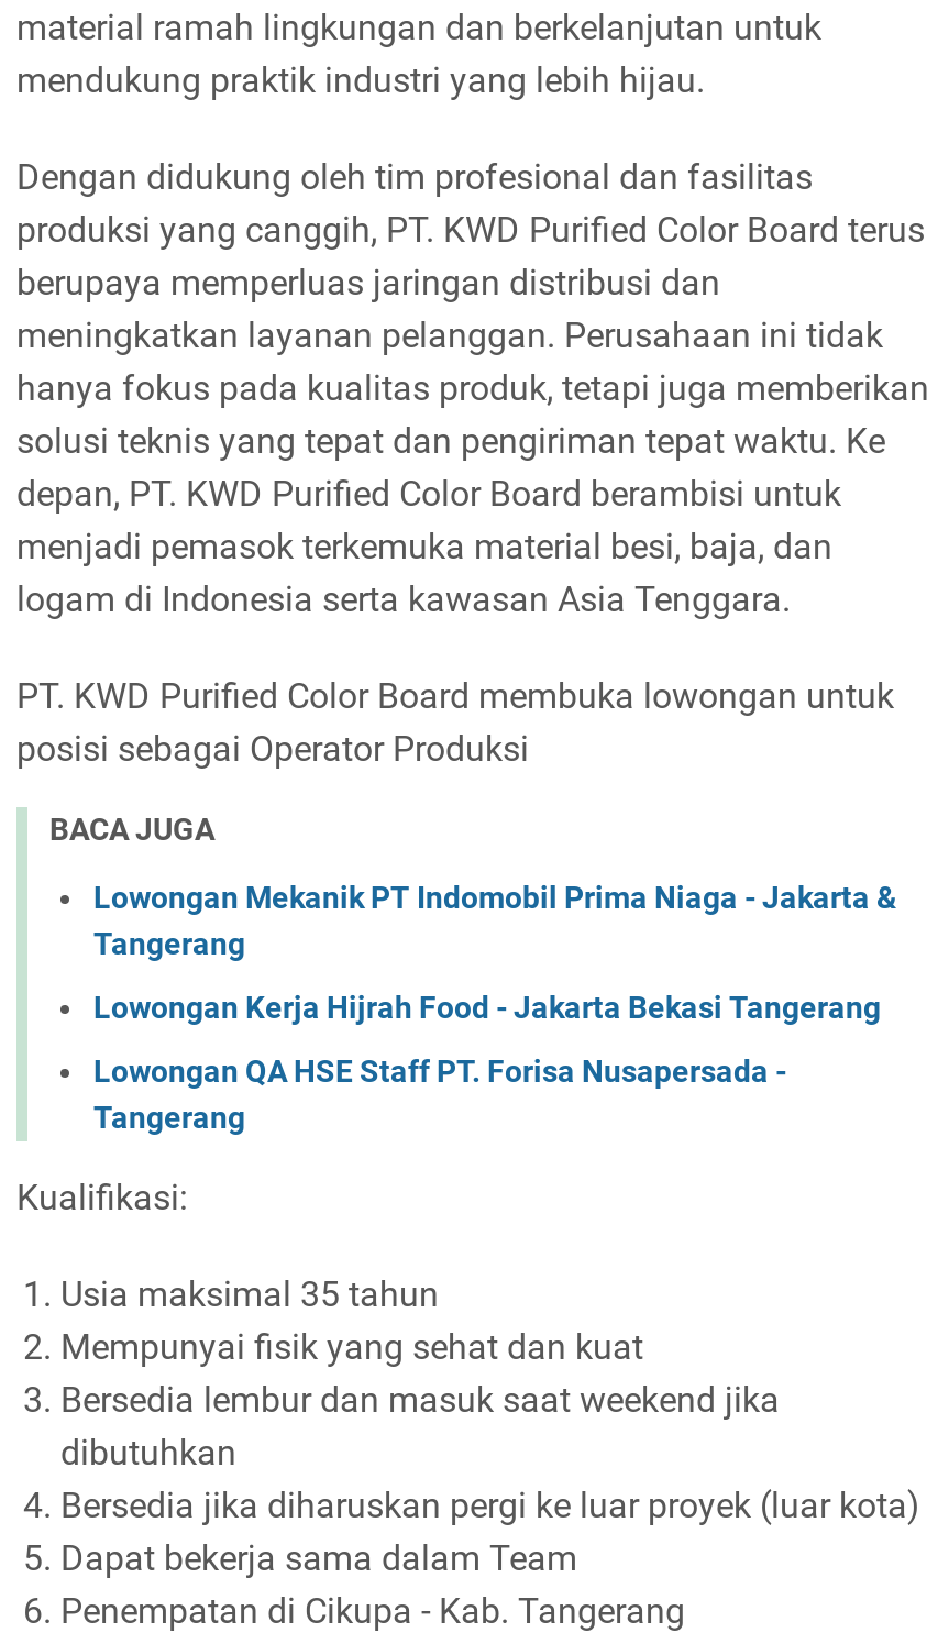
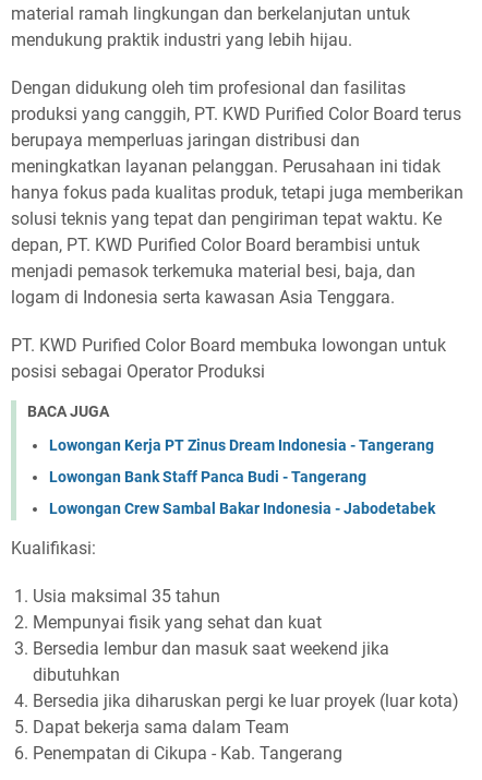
- Lowongan Mekanik PT Indomobil Prima Niaga - Jakarta &
- Tangerang
+ Lowongan Kerja PT Zinus Dream Indonesia - Tangerang

- Lowongan Kerja Hijrah Food - Jakarta Bekasi Tangerang
+ Lowongan Bank Staff Panca Budi - Tangerang

- Lowongan QA HSE Staff PT. Forisa Nusapersada -
- Tangerang
+ Lowongan Crew Sambal Bakar Indonesia - Jabodetabek
